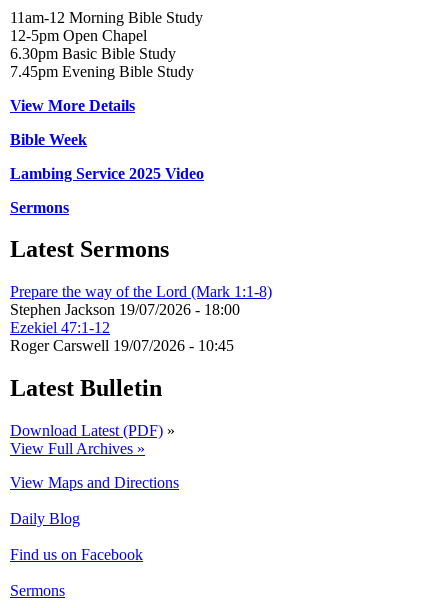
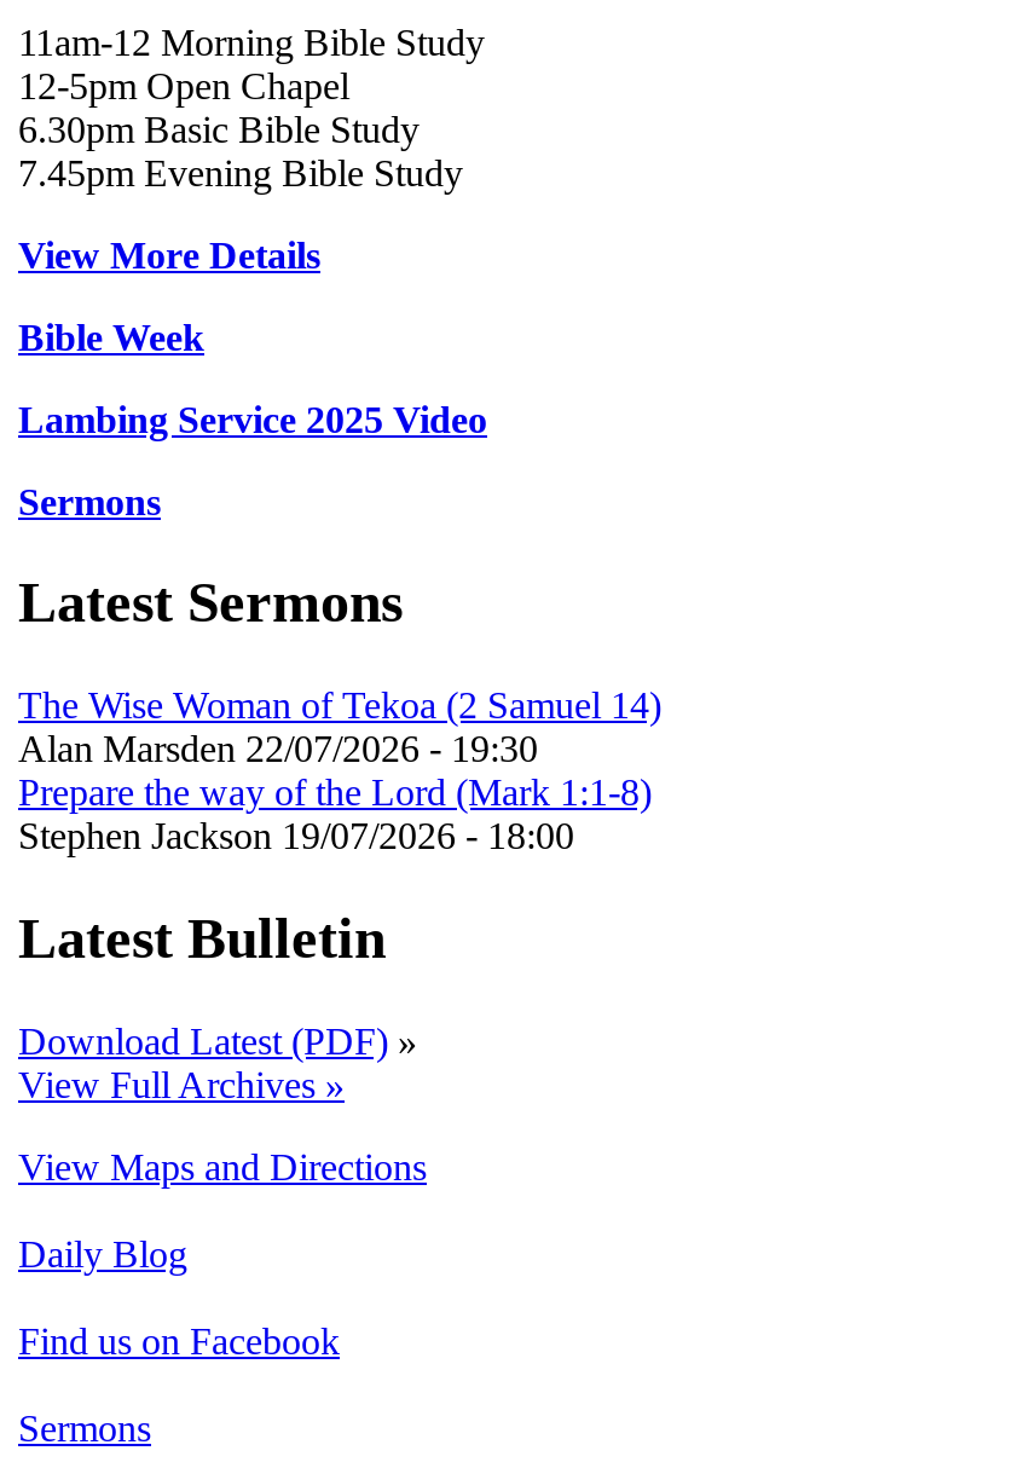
+ The Wise Woman of Tekoa (2 Samuel 14)
+ Alan Marsden 22/07/2026 - 19:30

moved down: Prepare the way of the Lord (Mark 1:1-8) | Stephen Jackson 19/07/2026 - 18:00

- Ezekiel 47:1-12
- Roger Carswell 19/07/2026 - 10:45
